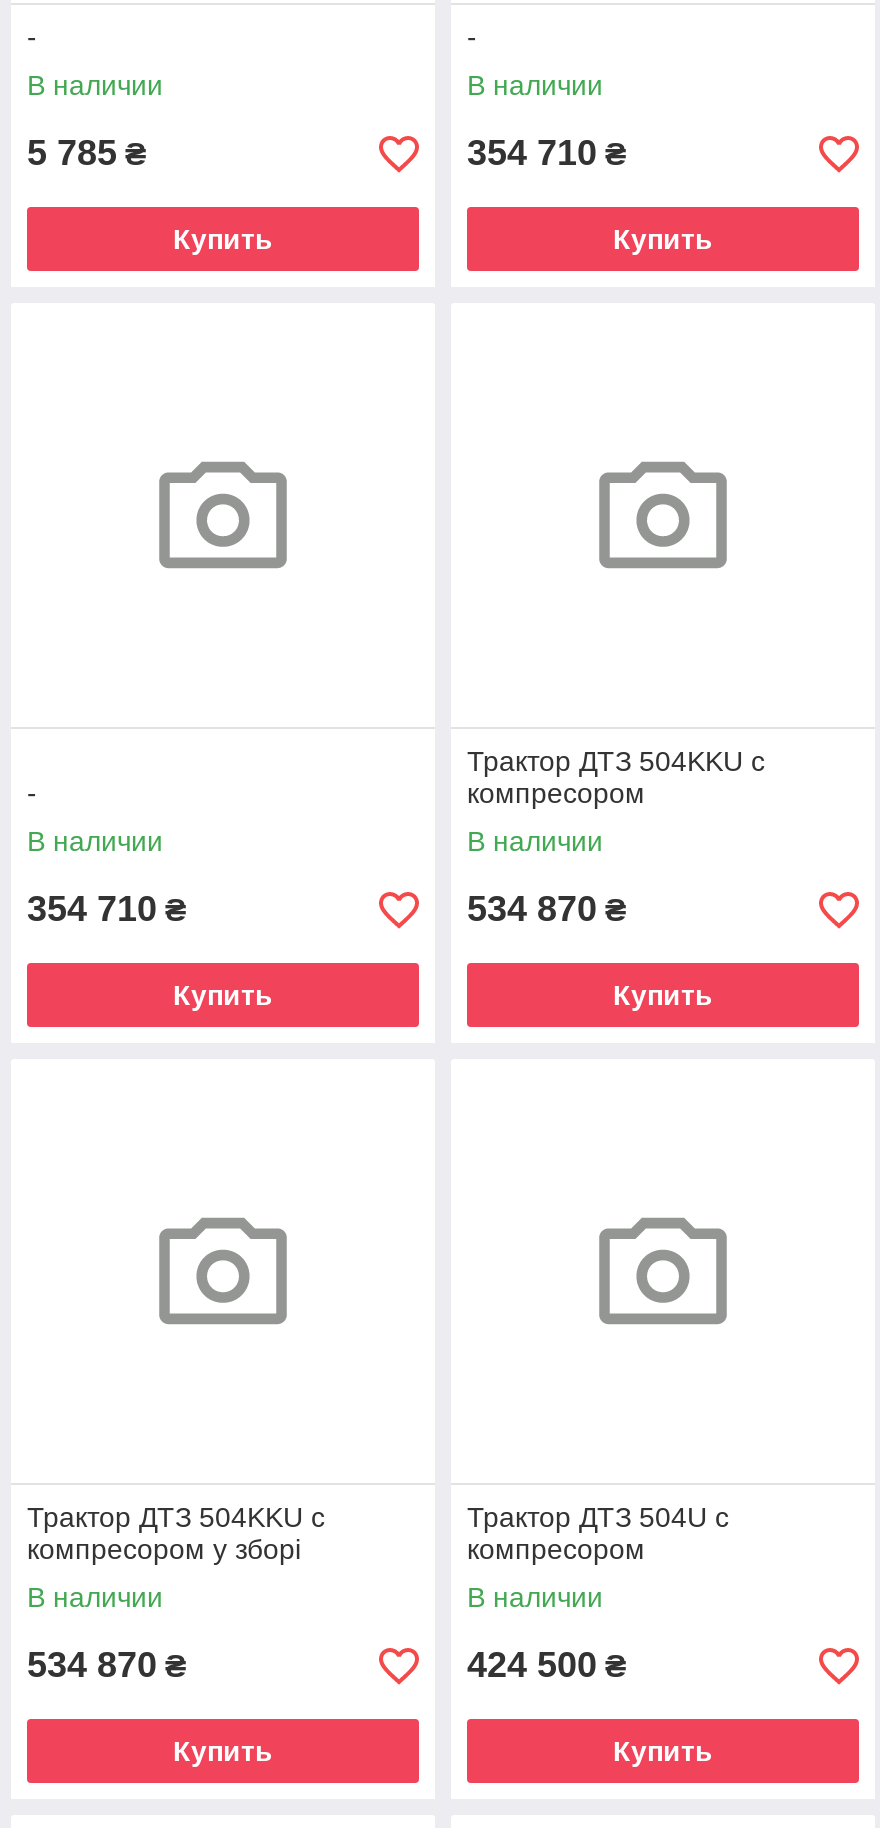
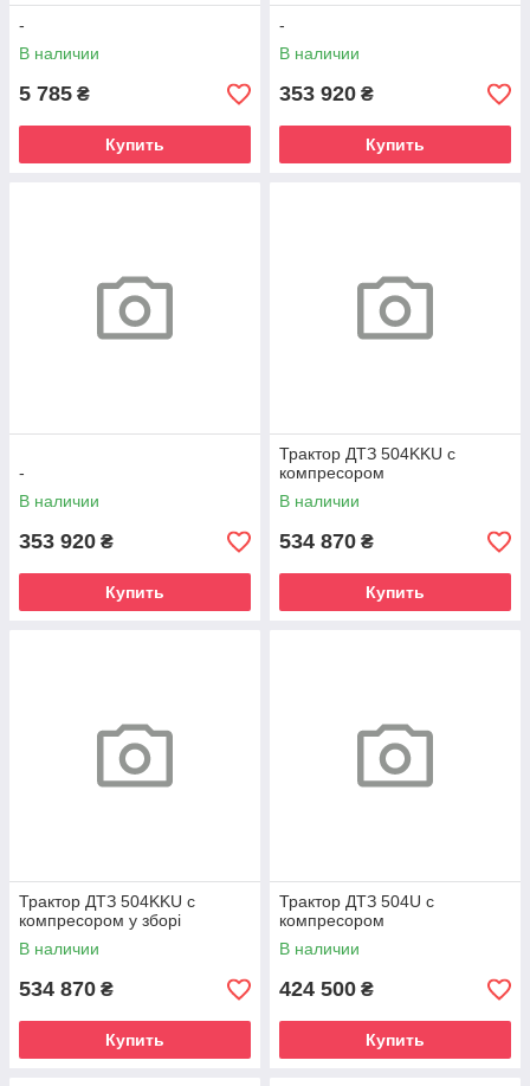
- 354 710 ₴
+ 353 920 ₴

- 354 710 ₴
+ 353 920 ₴
